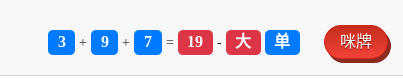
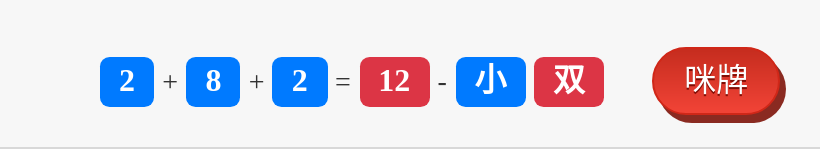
- 3
+ 2

- 9
+ 8

- 7
+ 2

- 19
+ 12

- 大
- 单
+ 小
+ 双
